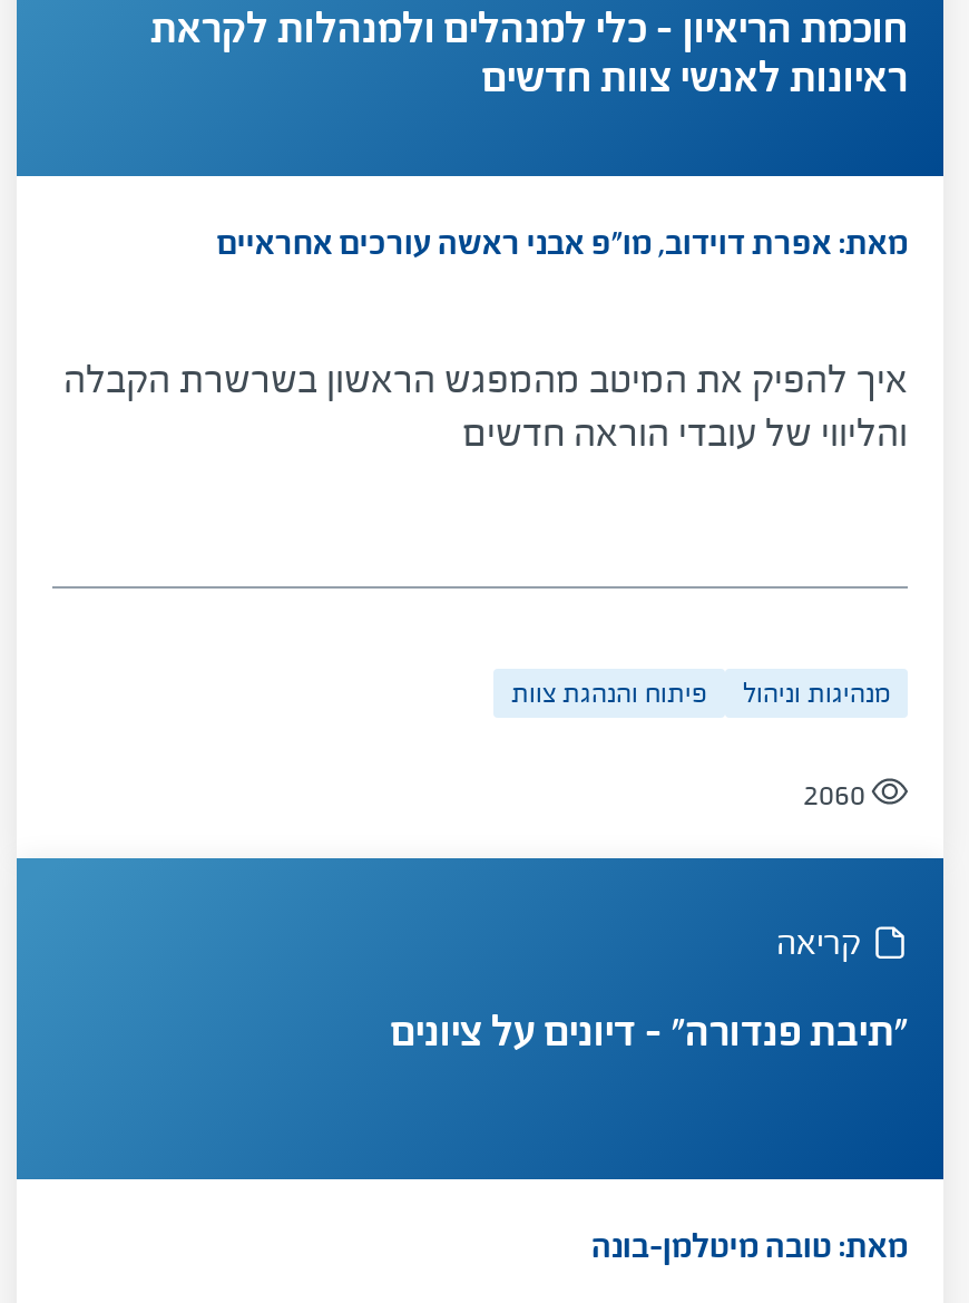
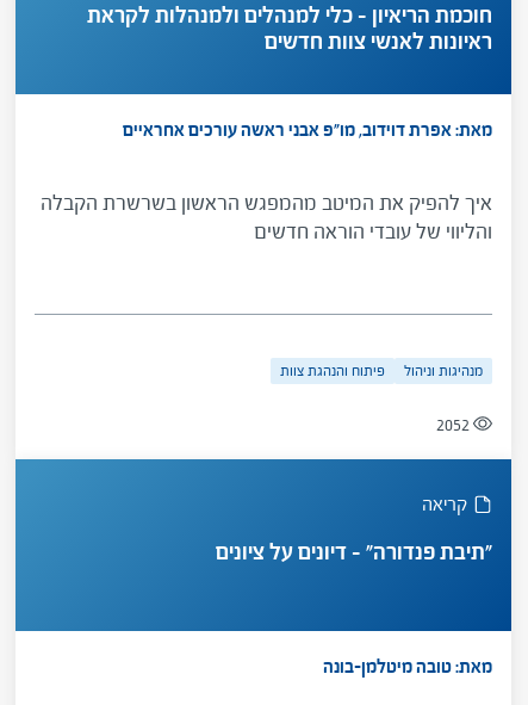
- 2060
+ 2052
